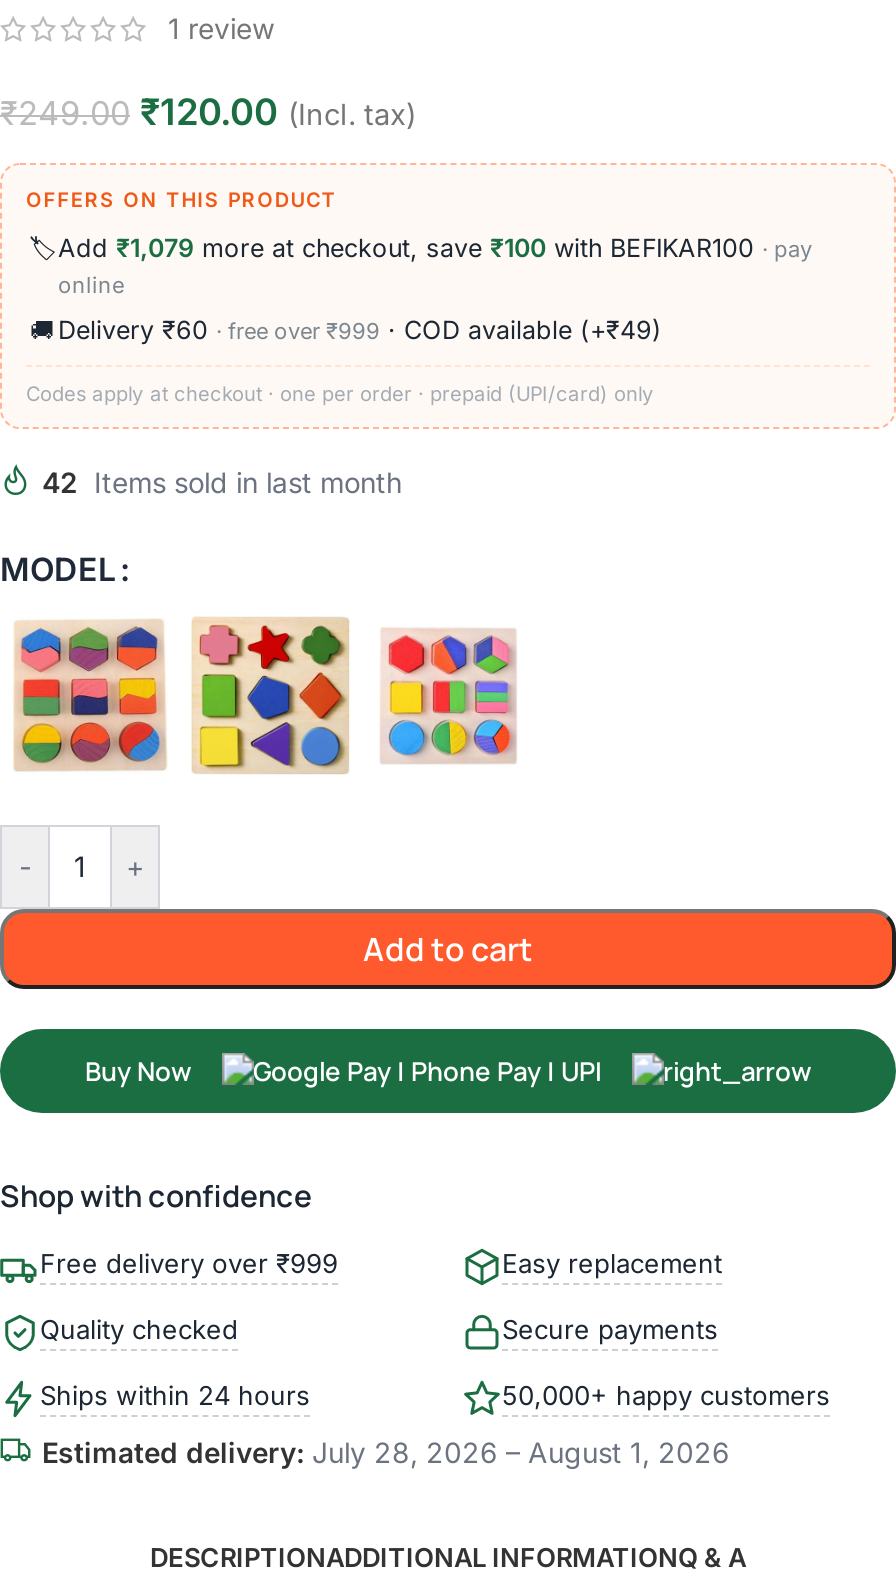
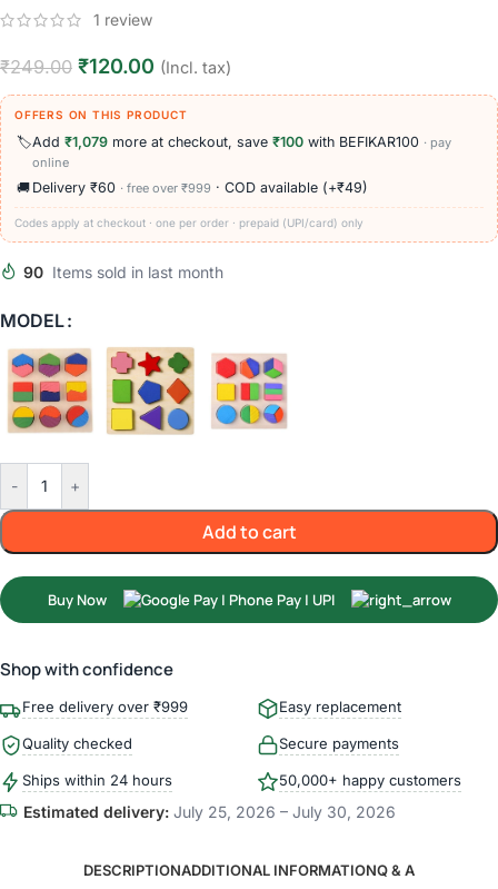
- 42 Items sold in last month
+ 90 Items sold in last month

- Estimated delivery: July 28, 2026 – August 1, 2026
+ Estimated delivery: July 25, 2026 – July 30, 2026
